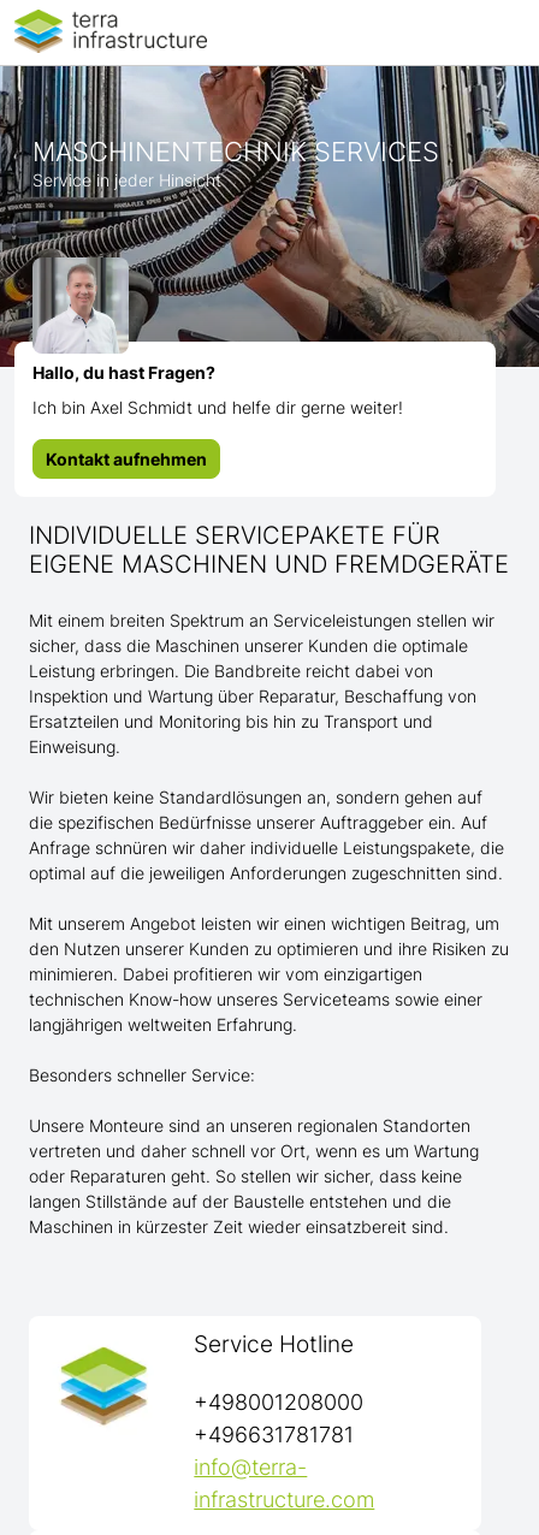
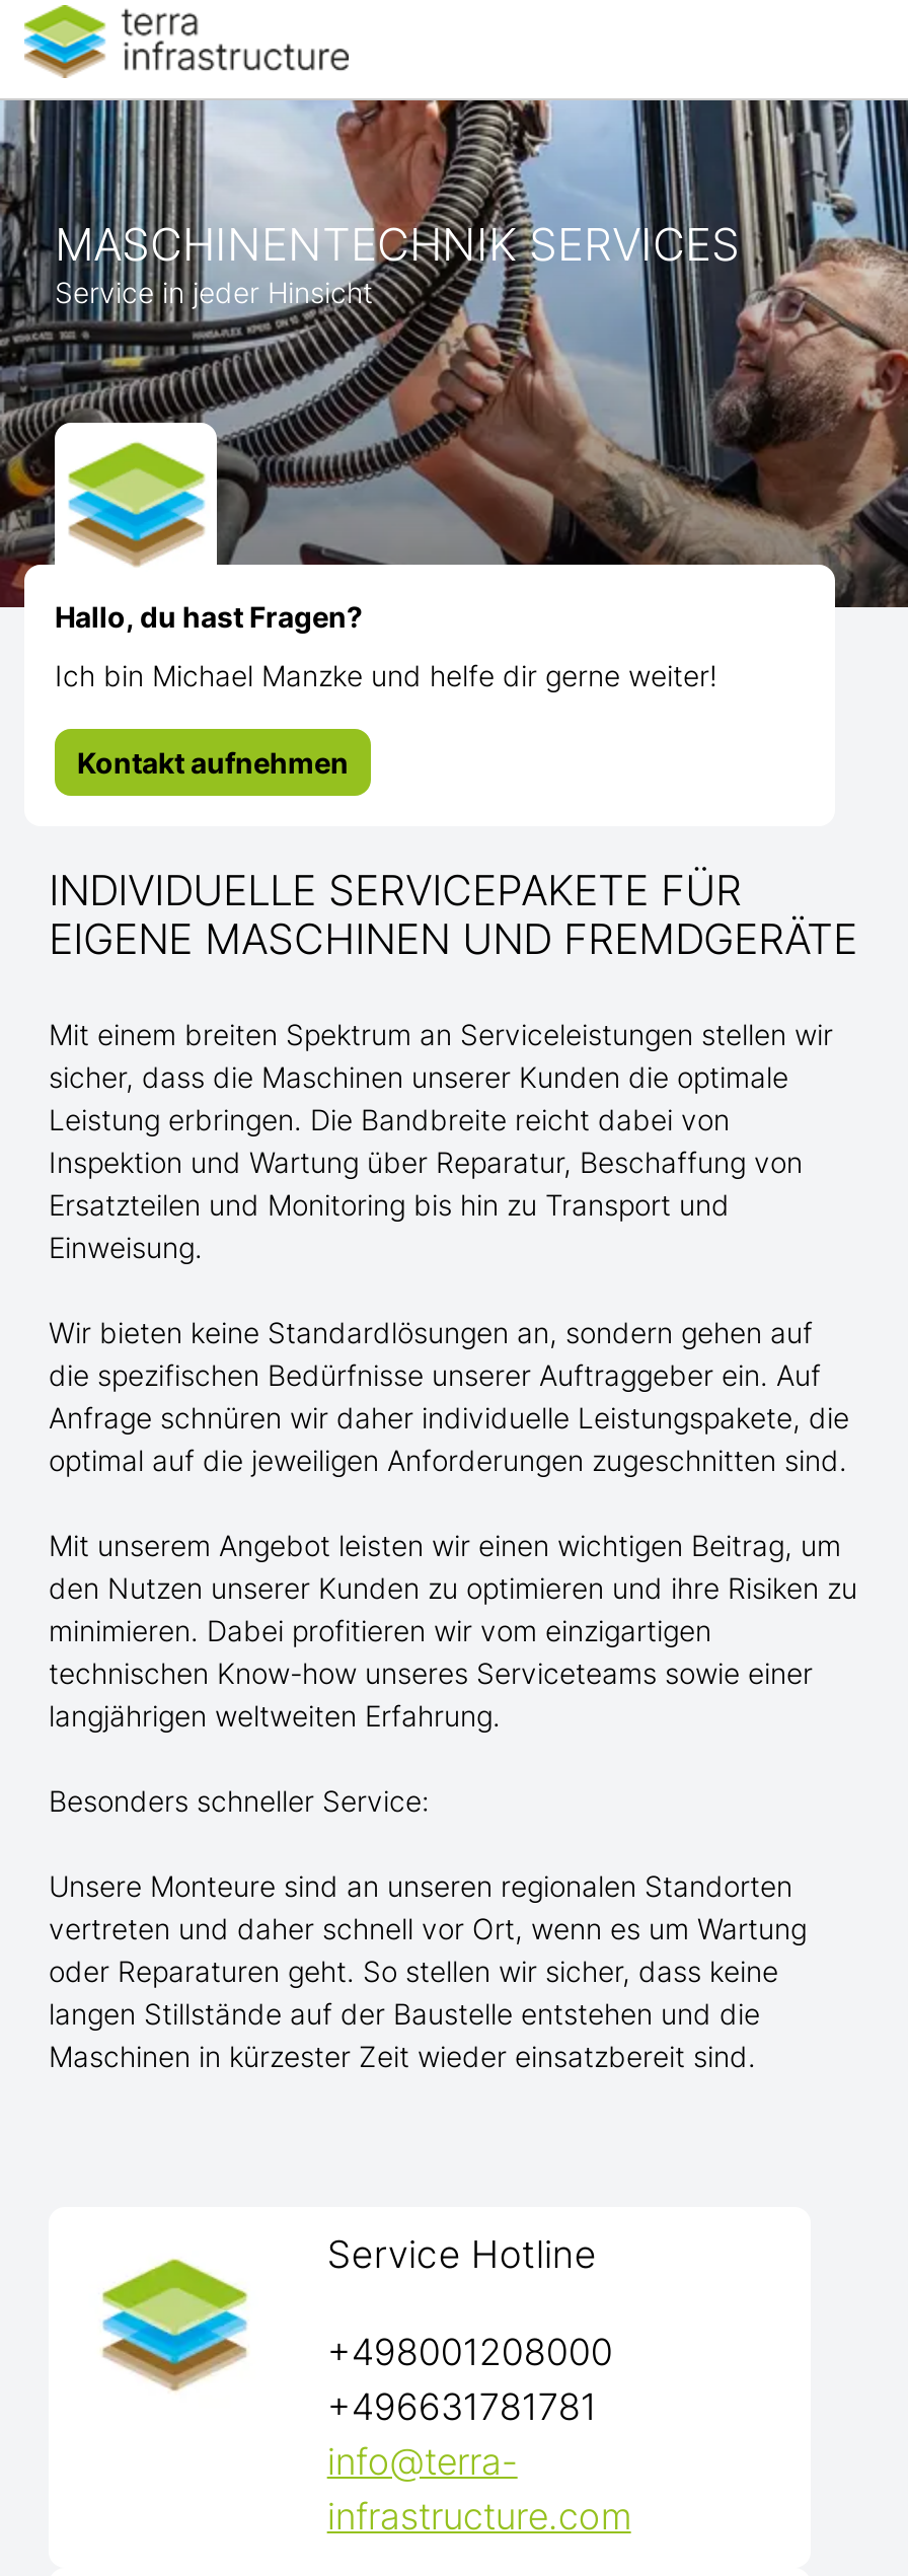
- [image]
- Ich bin Axel Schmidt und helfe dir gerne weiter!
+ [image]
+ Ich bin Michael Manzke und helfe dir gerne weiter!
